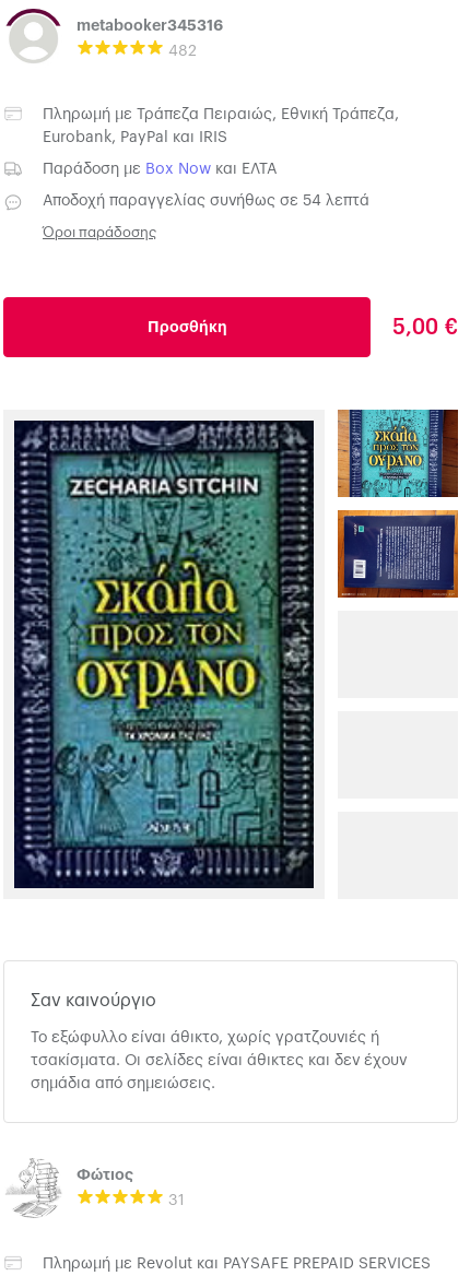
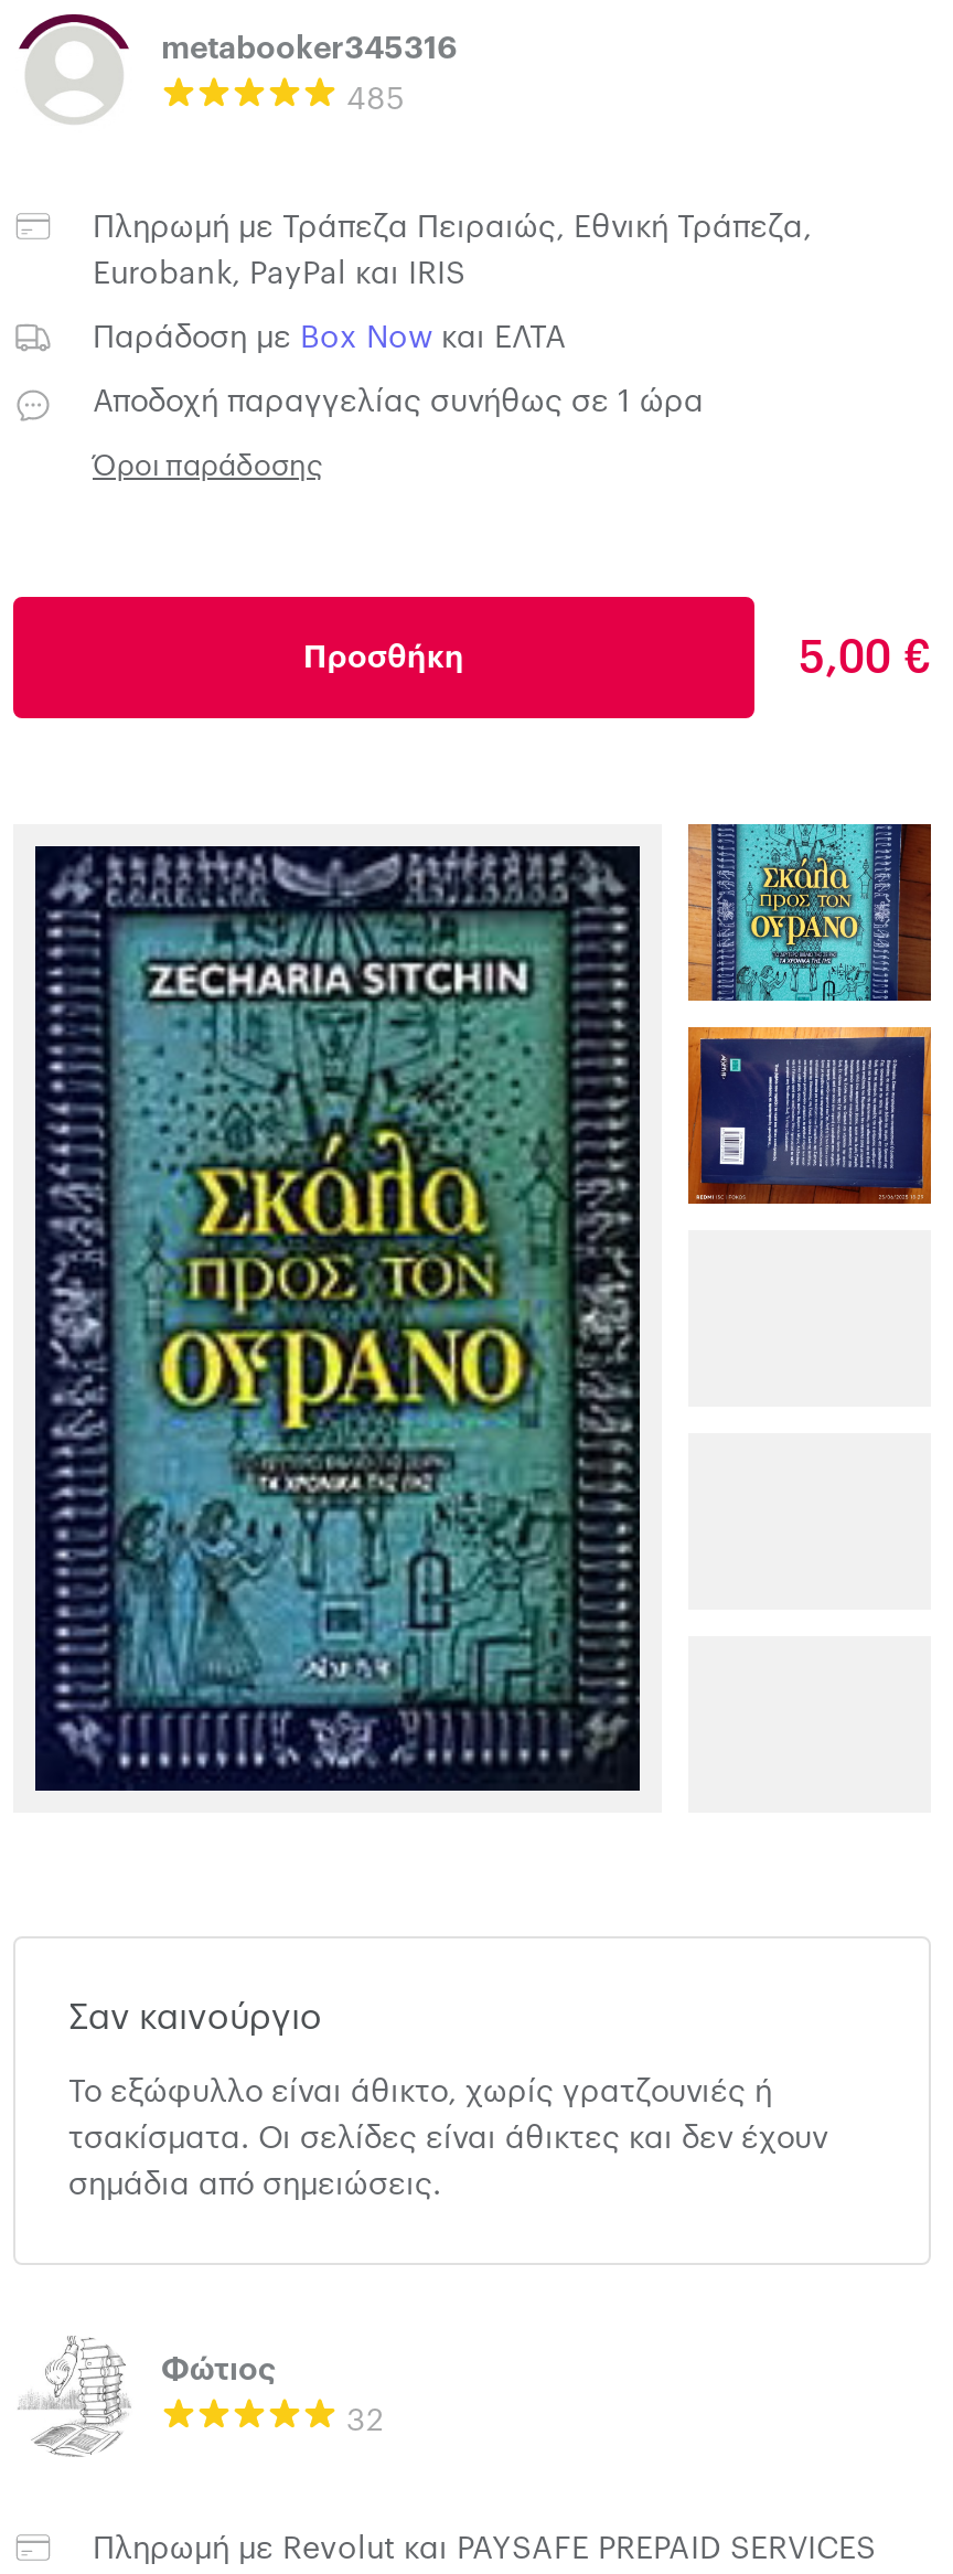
- 482
+ 485

- Αποδοχή παραγγελίας συνήθως σε 54 λεπτά
+ Αποδοχή παραγγελίας συνήθως σε 1 ώρα

- 31
+ 32
